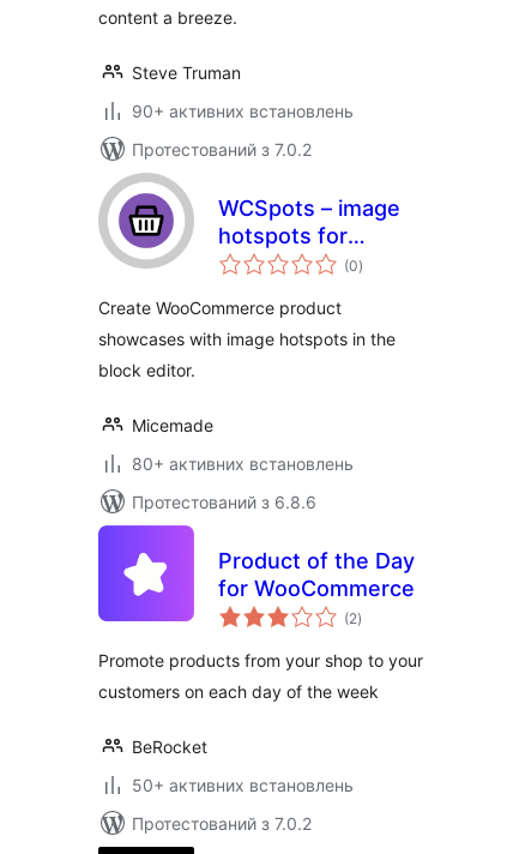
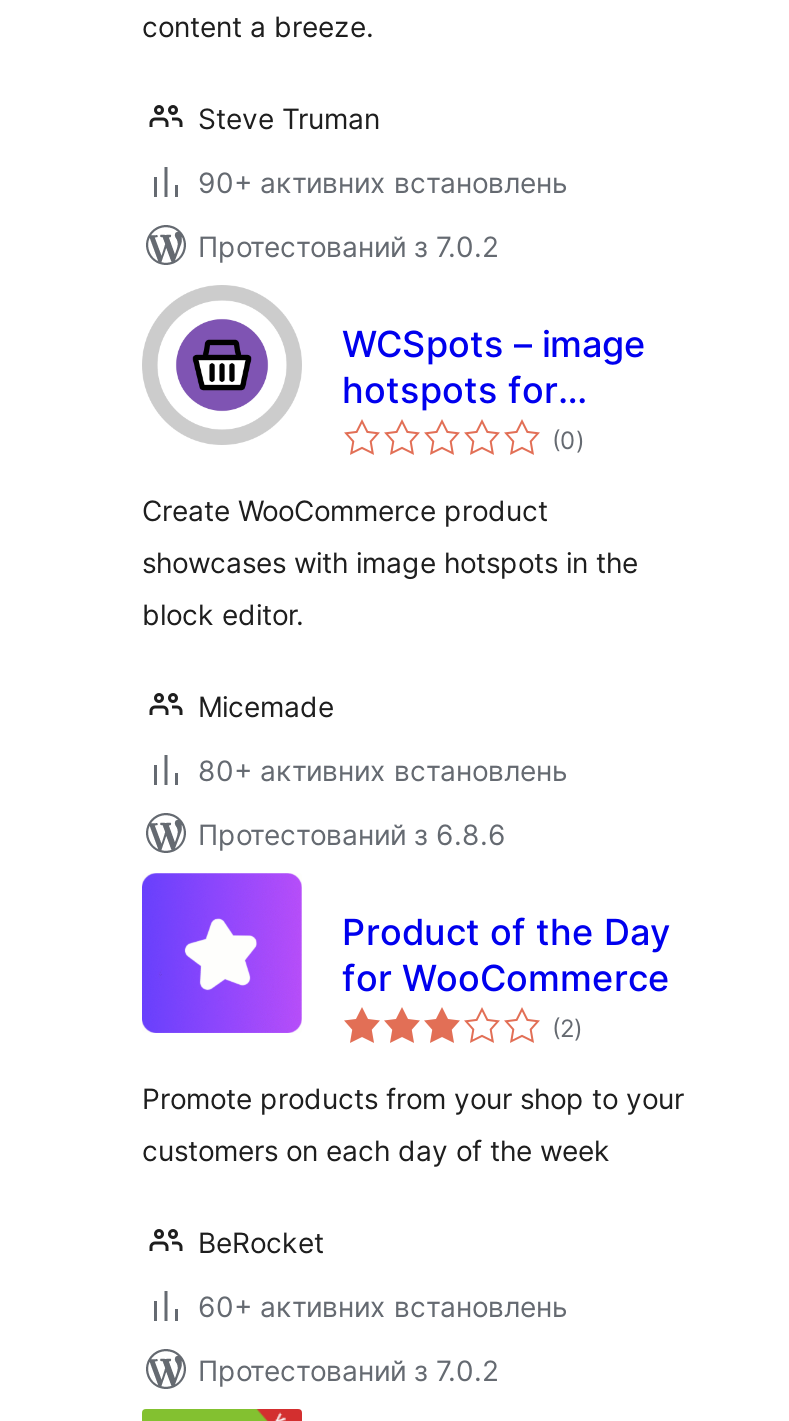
- 50+ активних встановлень
+ 60+ активних встановлень
